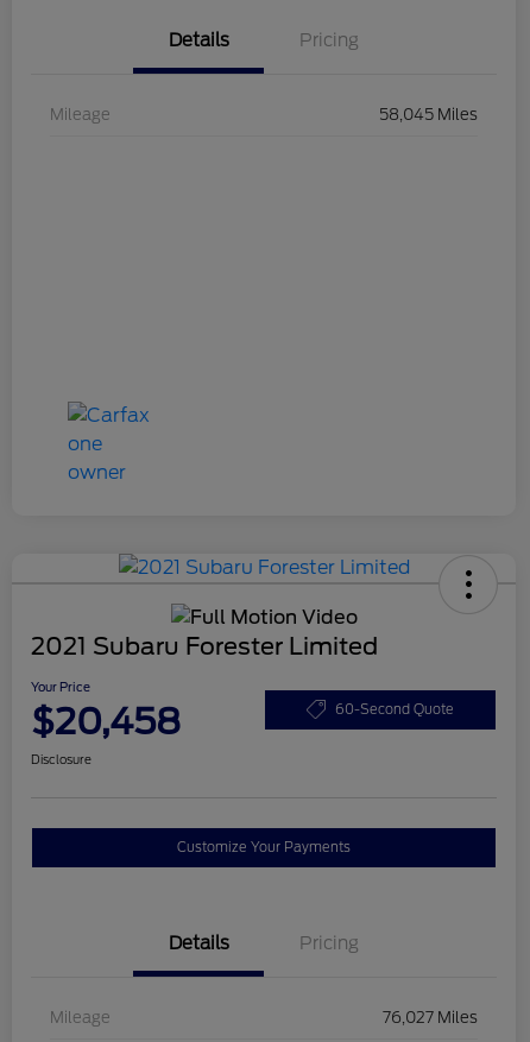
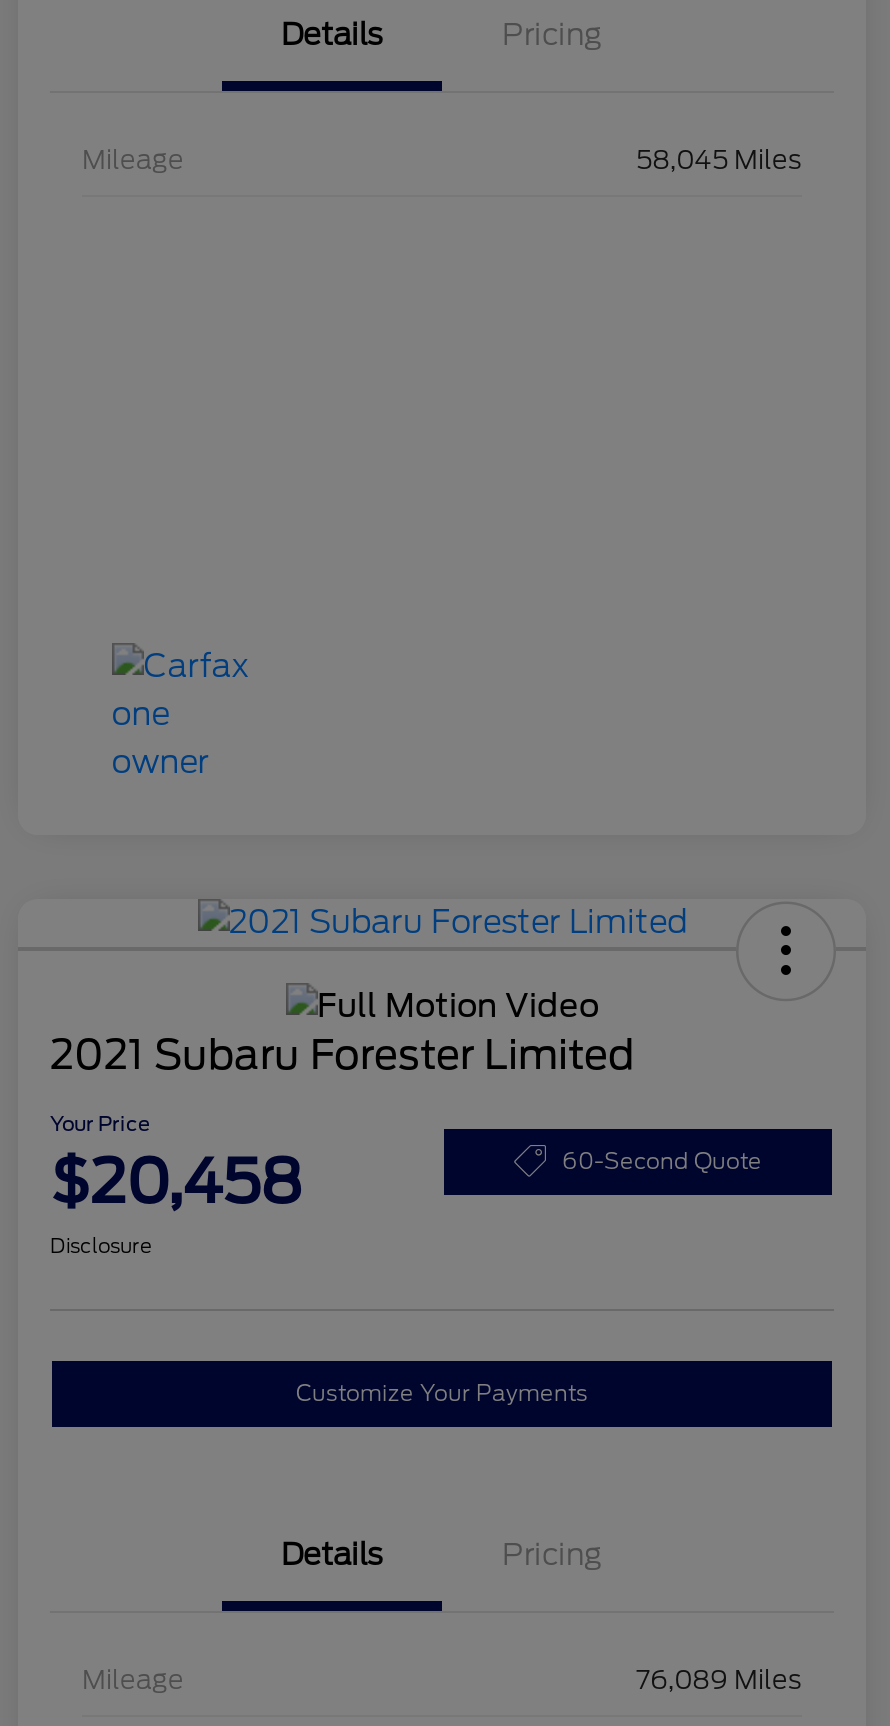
- 76,027 Miles
+ 76,089 Miles
